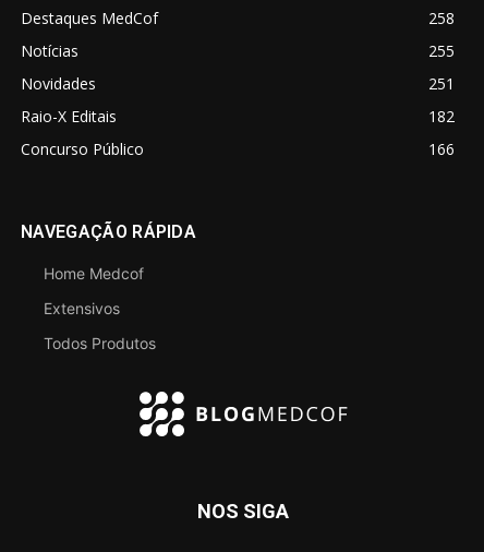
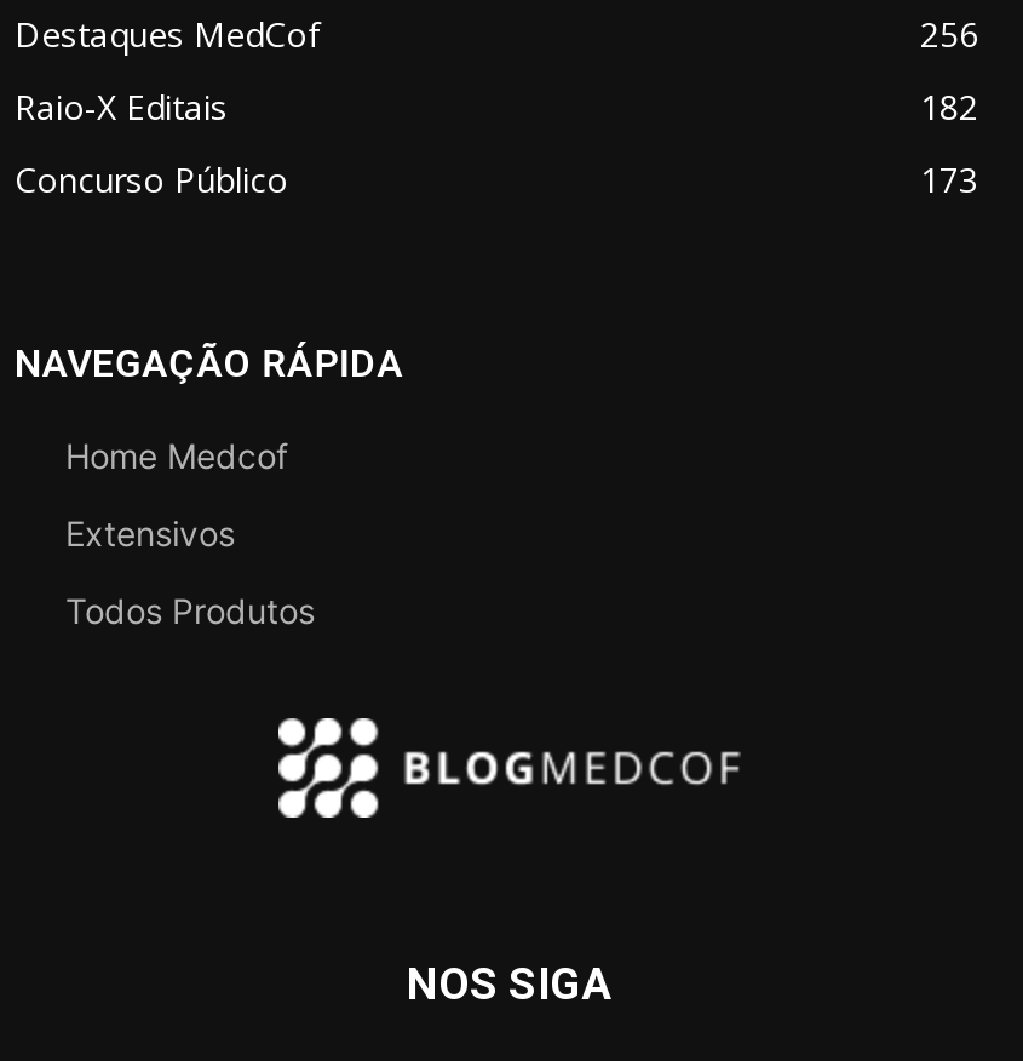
- 258
- Notícias
- 255
- Novidades
- 251
+ 256

- 166
+ 173
